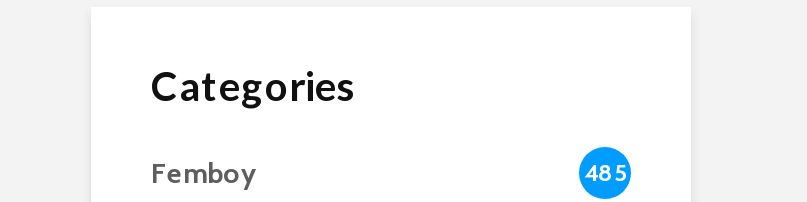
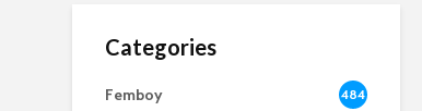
- 485
+ 484
